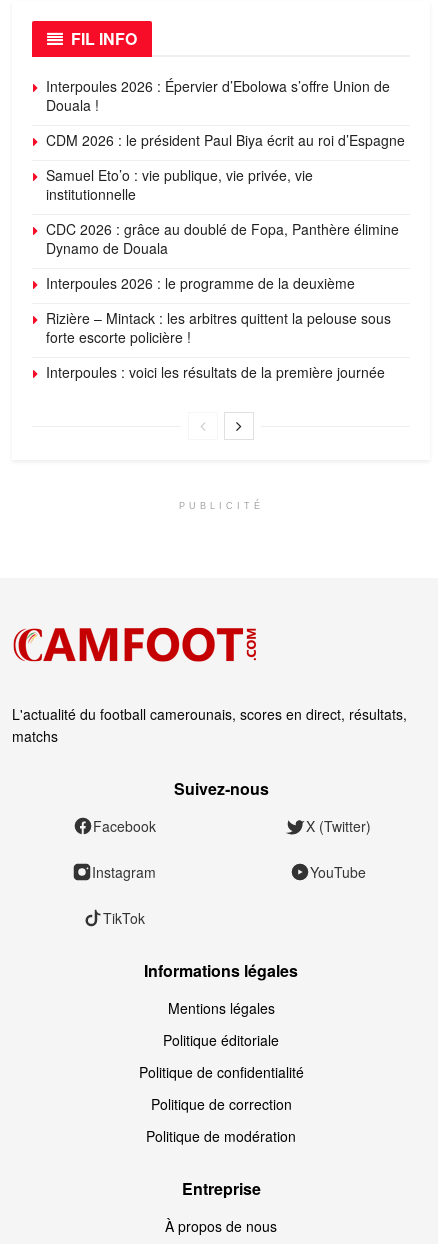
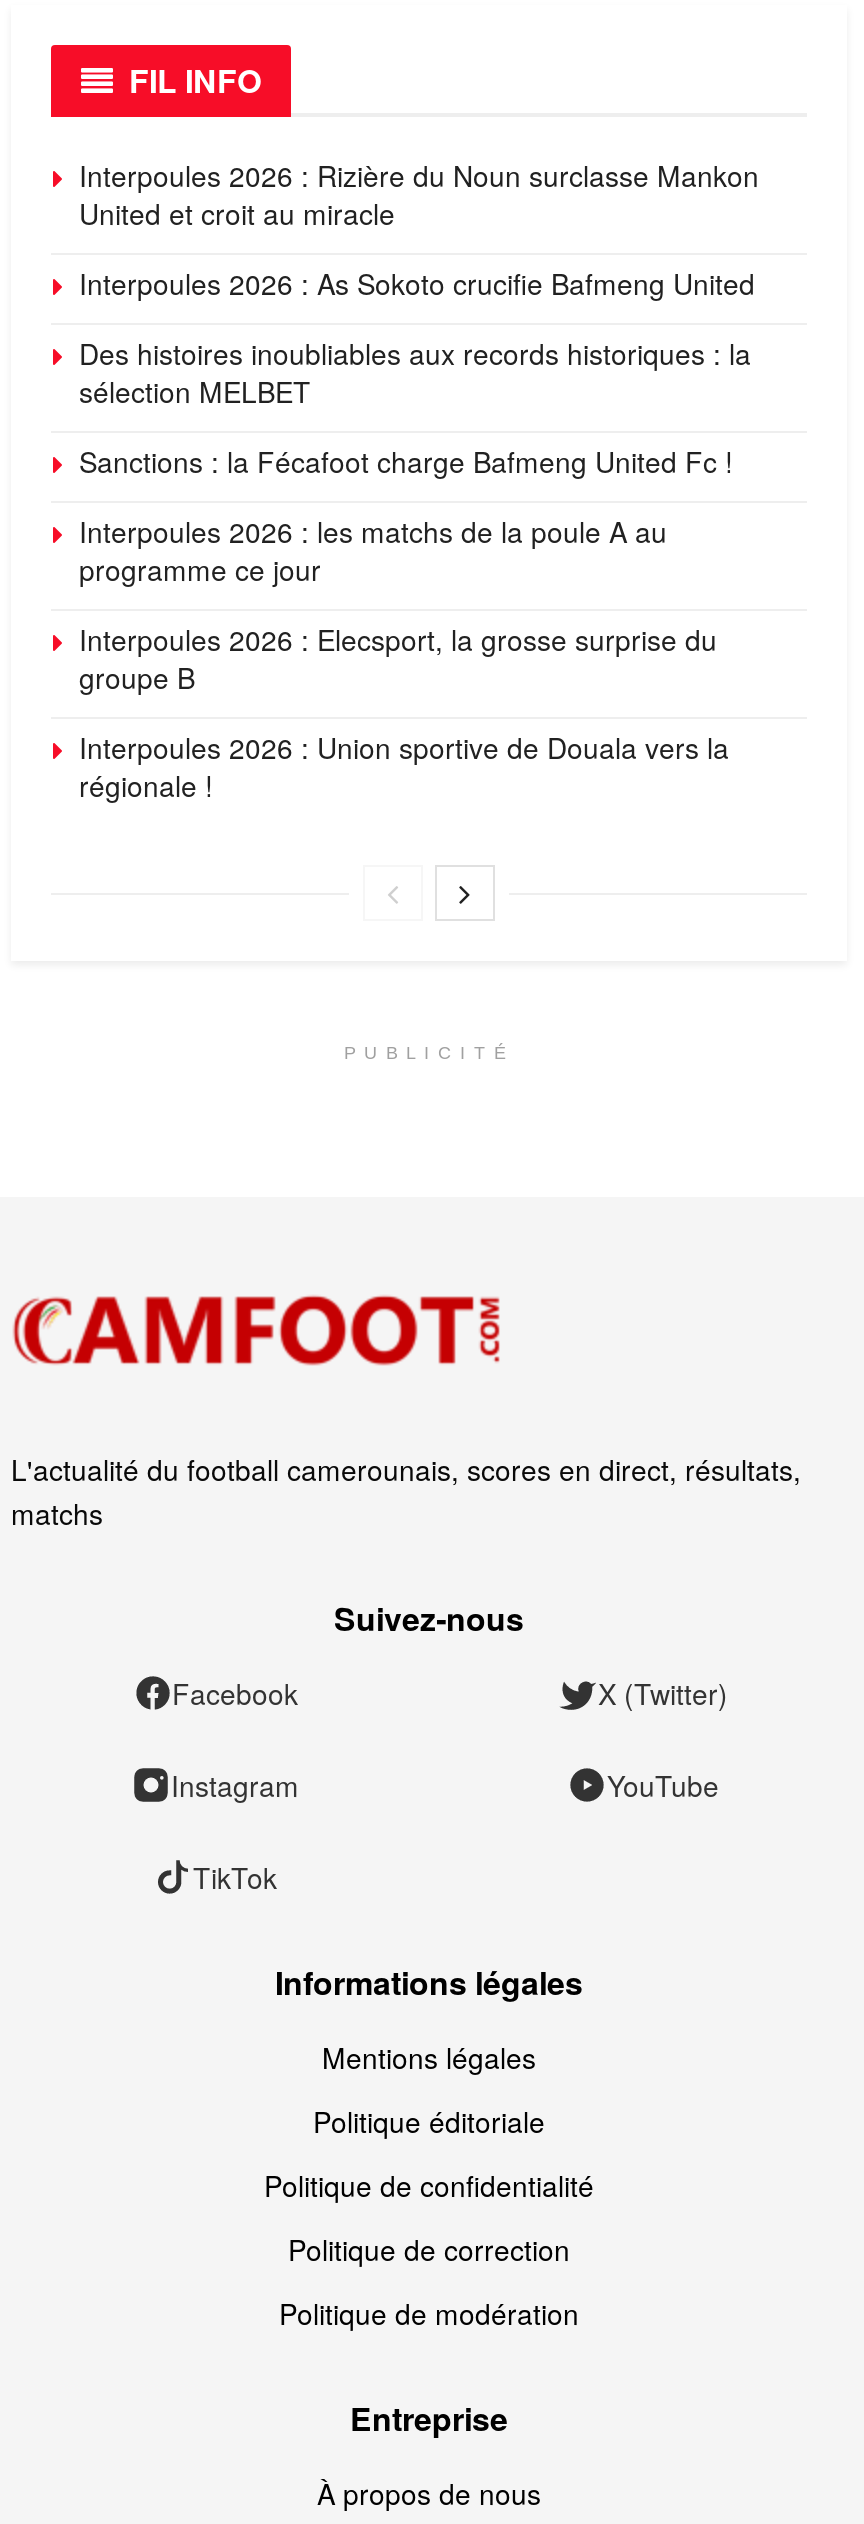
- Interpoules 2026 : Épervier d’Ebolowa s’offre Union de
- Douala !
+ Interpoules 2026 : Rizière du Noun surclasse Mankon
+ United et croit au miracle

- CDM 2026 : le président Paul Biya écrit au roi d’Espagne
+ Interpoules 2026 : As Sokoto crucifie Bafmeng United

- Samuel Eto’o : vie publique, vie privée, vie
- institutionnelle
+ Des histoires inoubliables aux records historiques : la
+ sélection MELBET

- CDC 2026 : grâce au doublé de Fopa, Panthère élimine
- Dynamo de Douala
+ Sanctions : la Fécafoot charge Bafmeng United Fc !

- Interpoules 2026 : le programme de la deuxième
+ Interpoules 2026 : les matchs de la poule A au
+ programme ce jour

- Rizière – Mintack : les arbitres quittent la pelouse sous
- forte escorte policière !
+ Interpoules 2026 : Elecsport, la grosse surprise du
+ groupe B

- Interpoules : voici les résultats de la première journée
+ Interpoules 2026 : Union sportive de Douala vers la
+ régionale !
